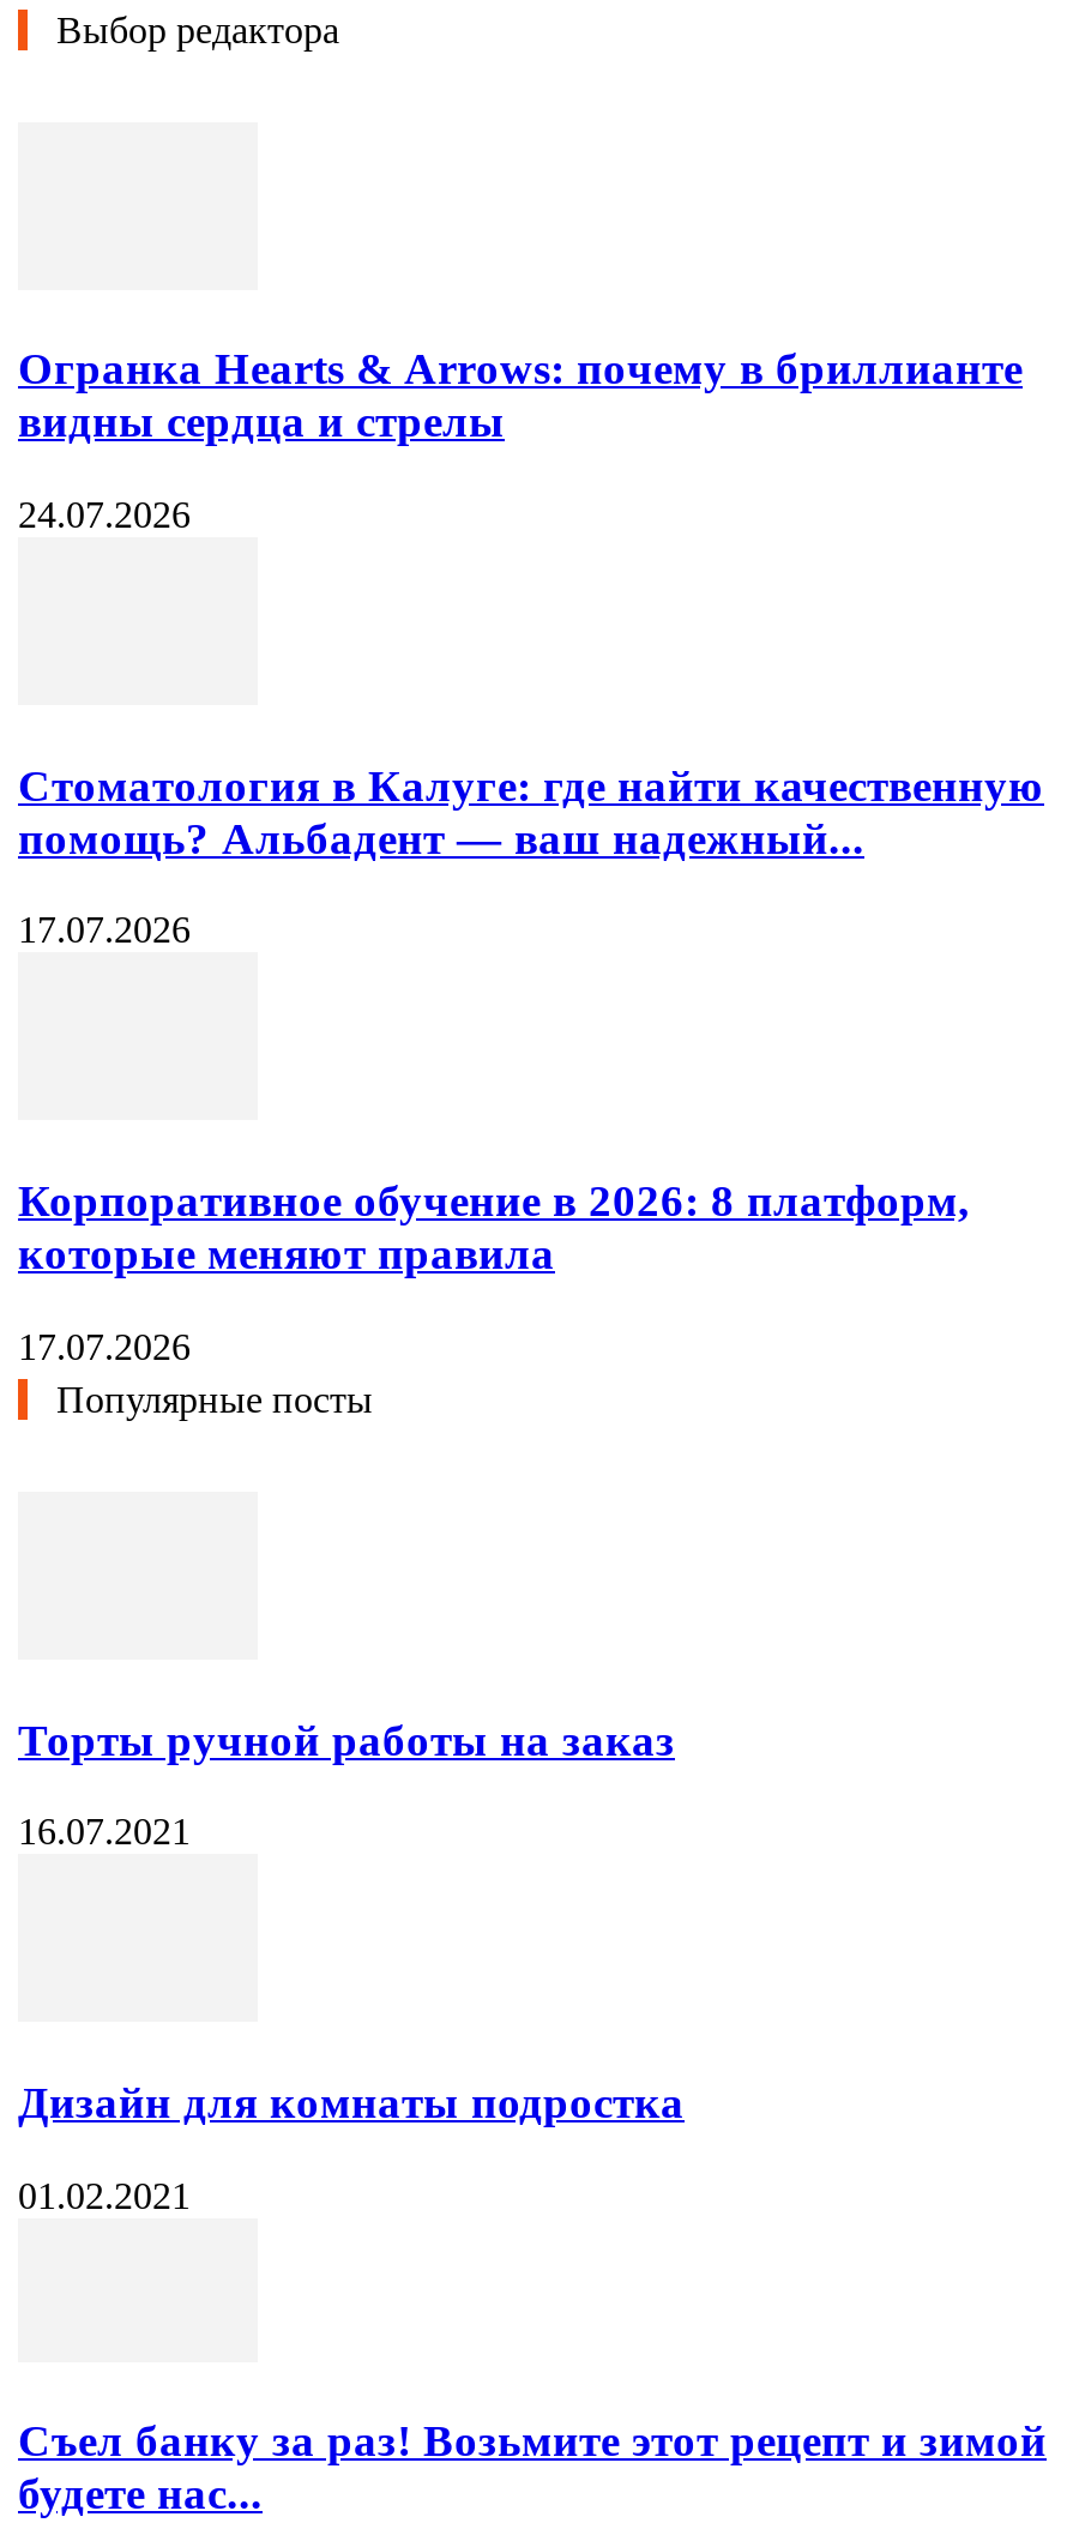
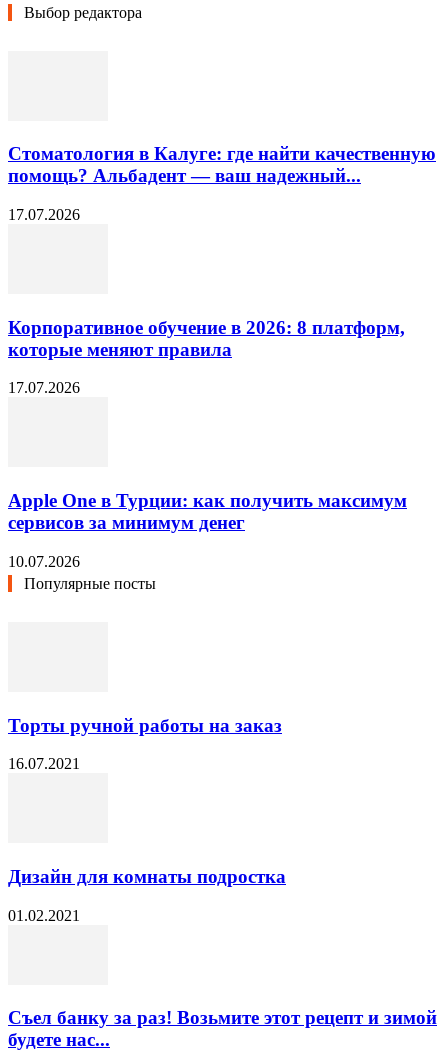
- Огранка Hearts & Arrows: почему в бриллианте
- видны сердца и стрелы
- 24.07.2026

moved up: Стоматология в Калуге: где найти качественную | помощь? Альбадент — ваш надежный... | 17.07.2026 | Корпоративное обучение в 2026: 8 платформ, | которые меняют правила | 17.07.2026

+ Apple One в Турции: как получить максимум
+ сервисов за минимум денег
+ 10.07.2026
